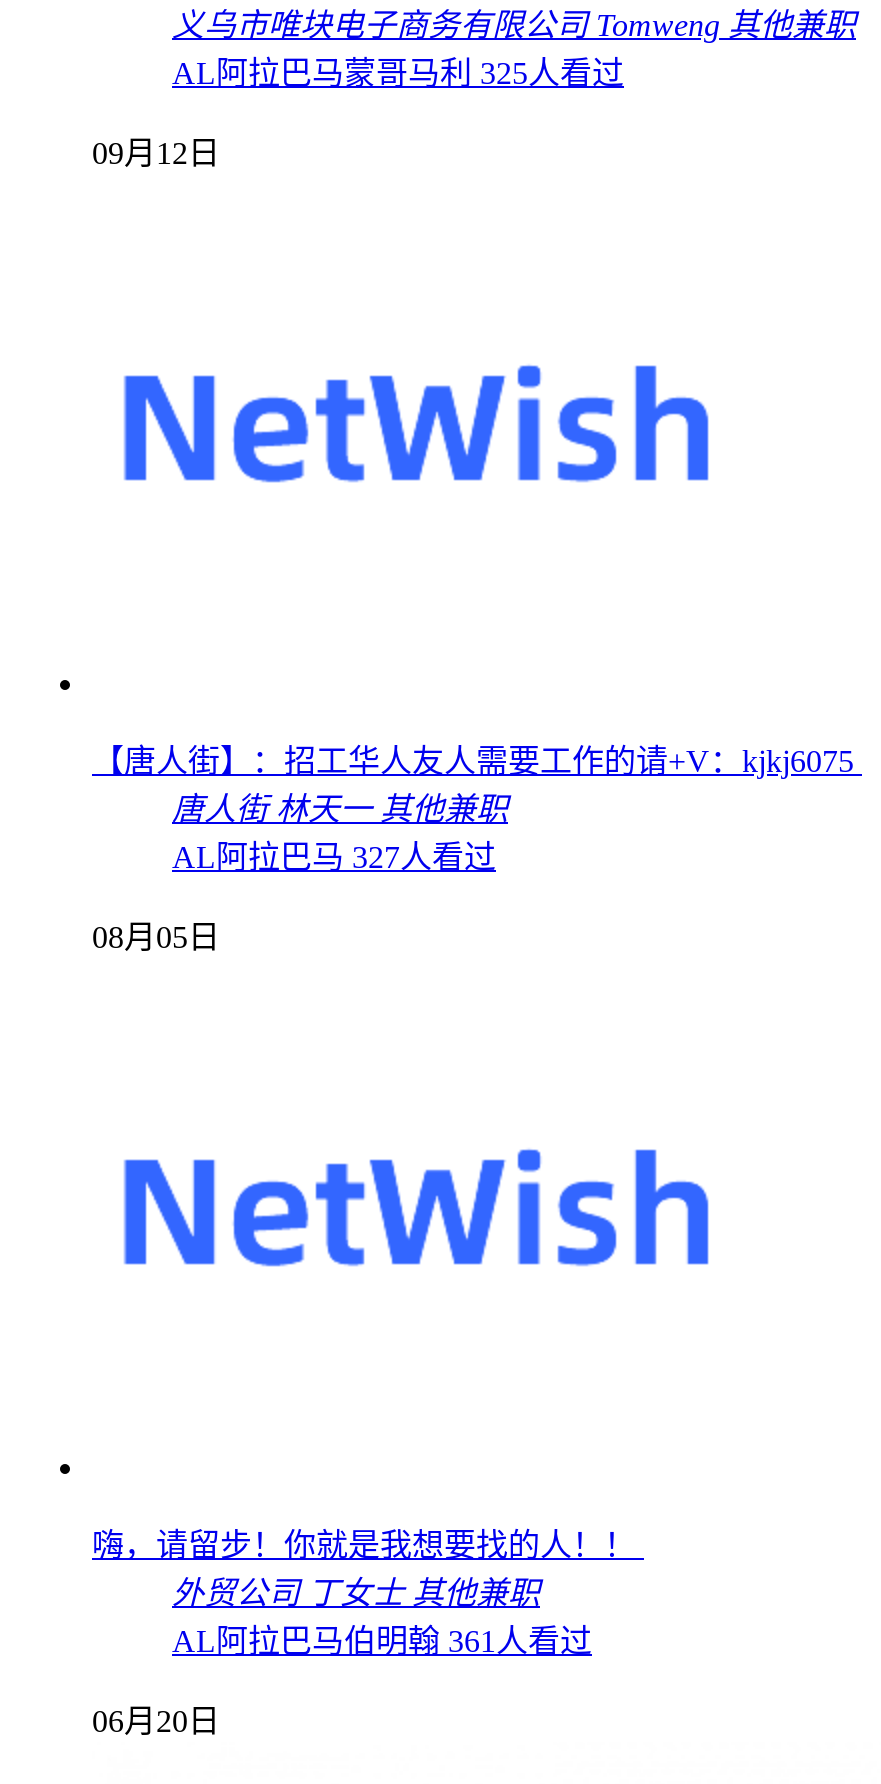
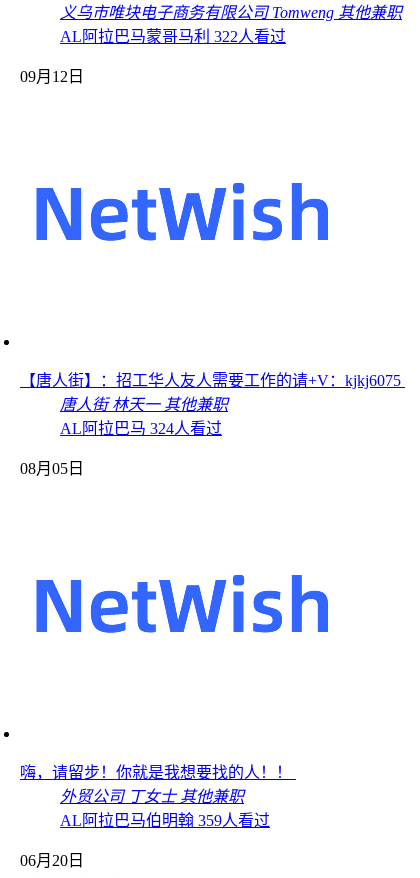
- AL阿拉巴马蒙哥马利 325人看过
+ AL阿拉巴马蒙哥马利 322人看过

- AL阿拉巴马 327人看过
+ AL阿拉巴马 324人看过

- AL阿拉巴马伯明翰 361人看过
+ AL阿拉巴马伯明翰 359人看过
